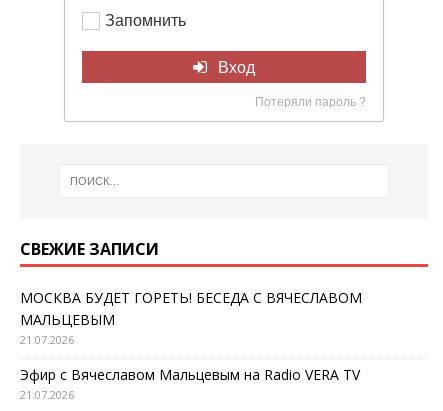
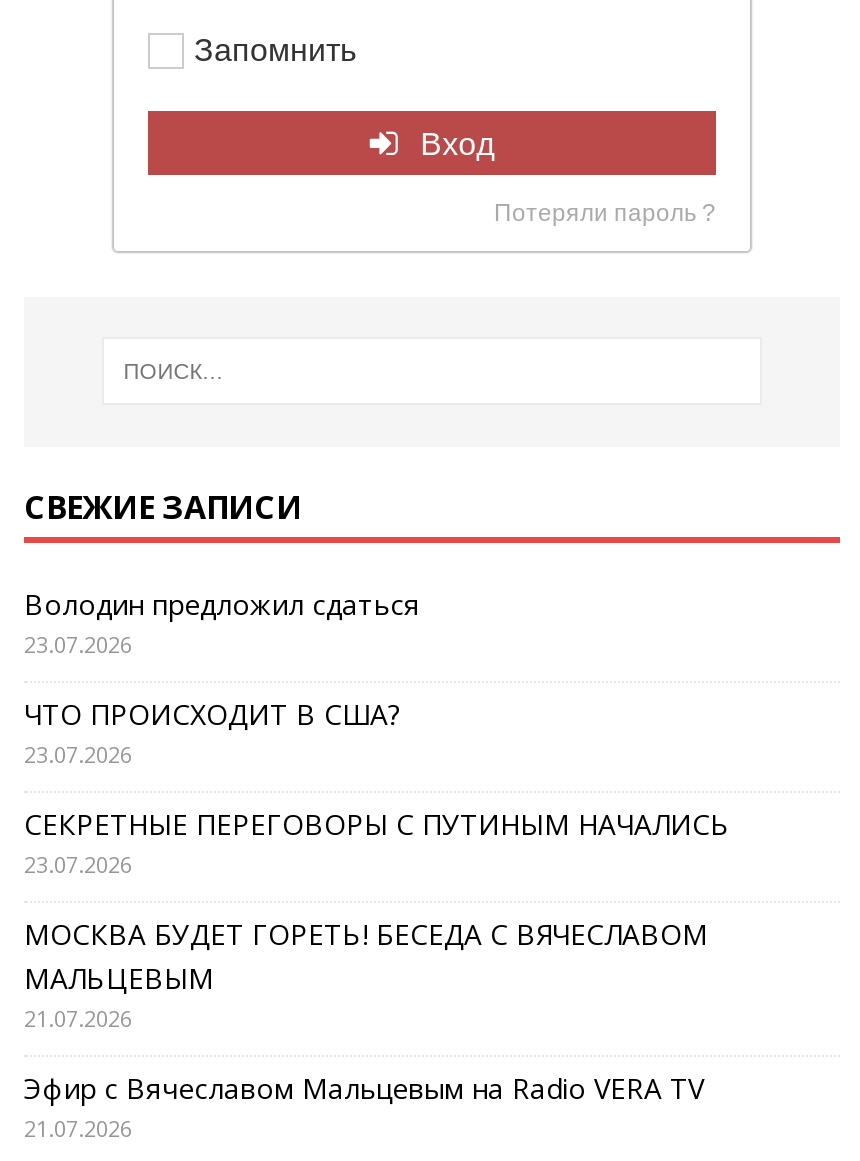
+ Володин предложил сдаться
+ 23.07.2026
+ ЧТО ПРОИСХОДИТ В США?
+ 23.07.2026
+ СЕКРЕТНЫЕ ПЕРЕГОВОРЫ С ПУТИНЫМ НАЧАЛИСЬ
+ 23.07.2026
